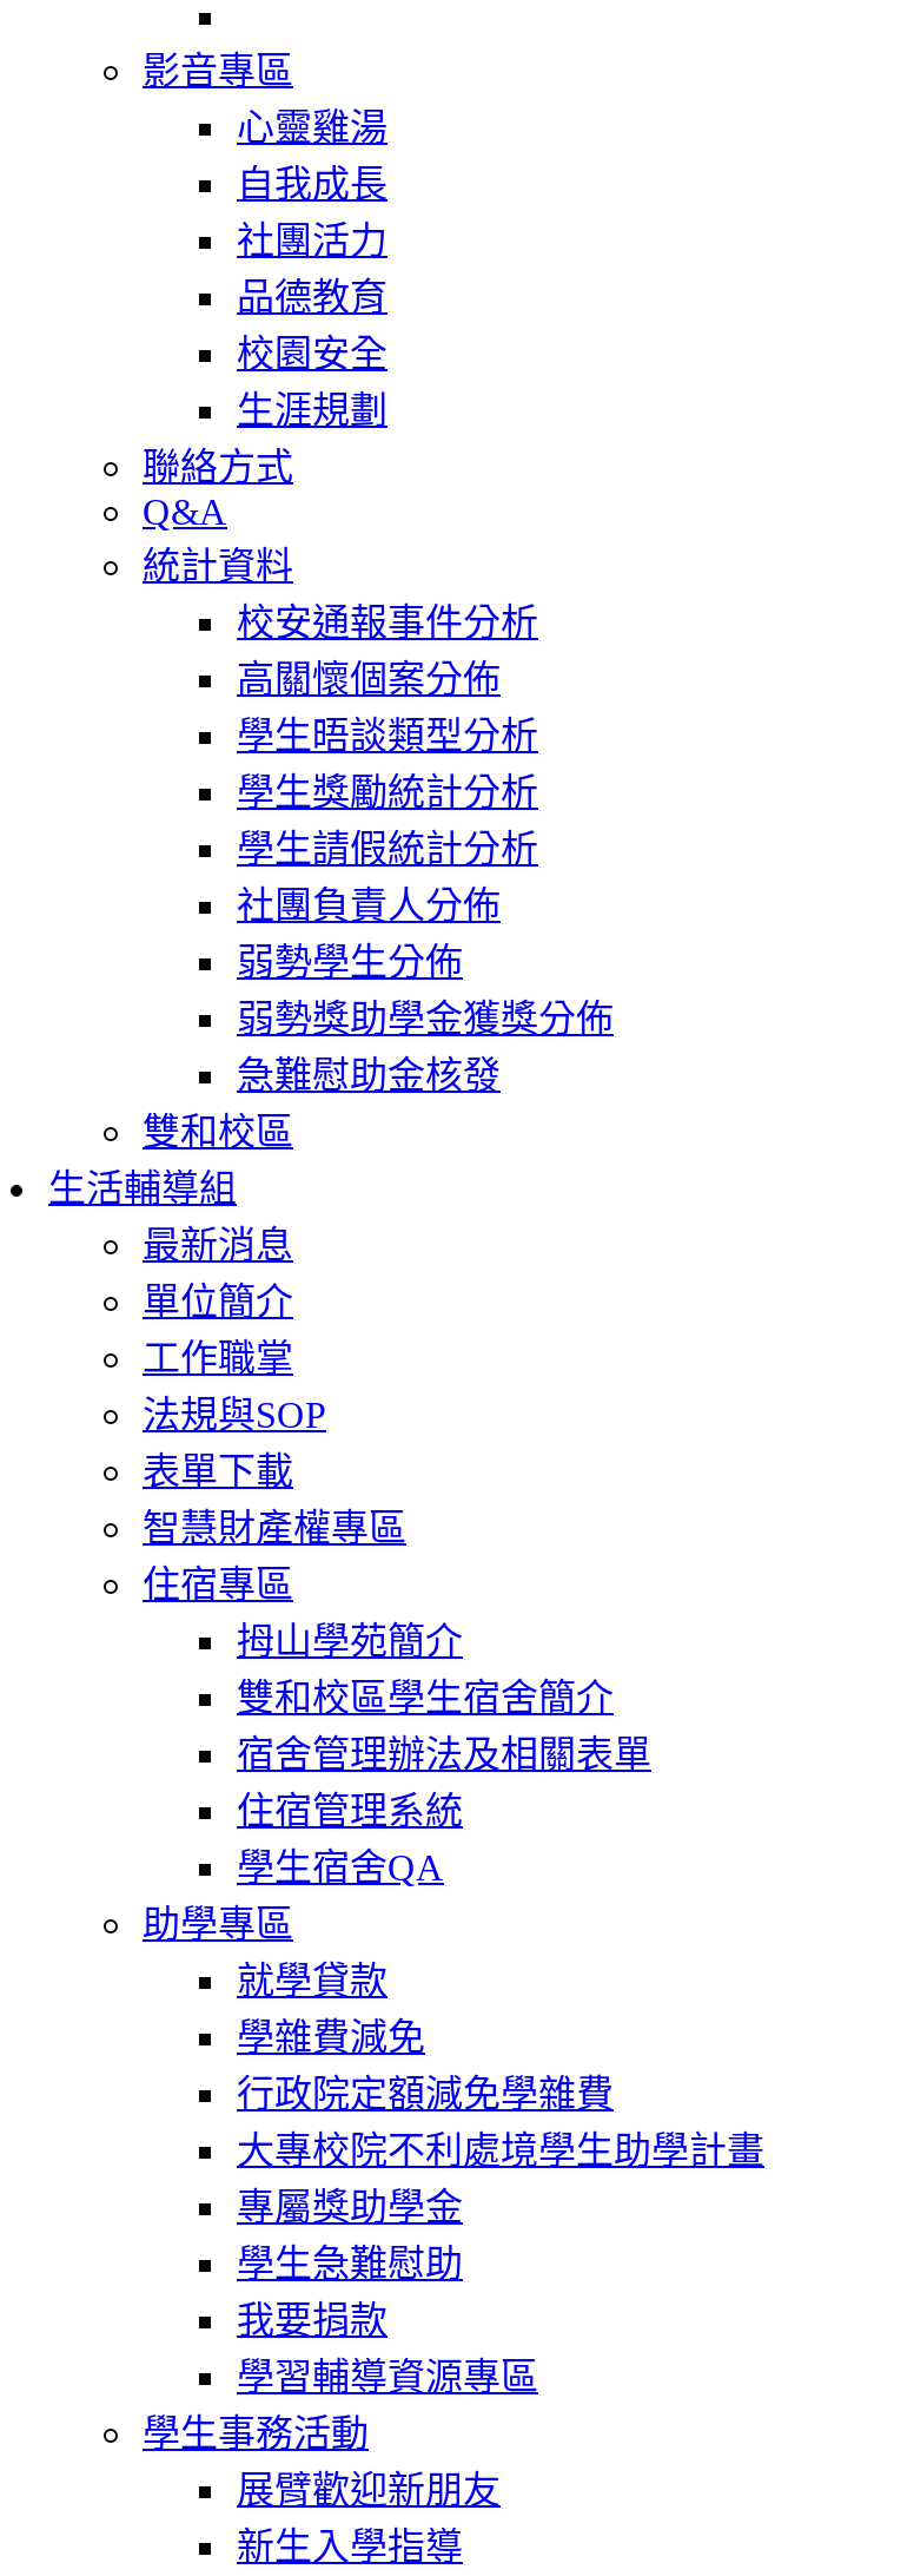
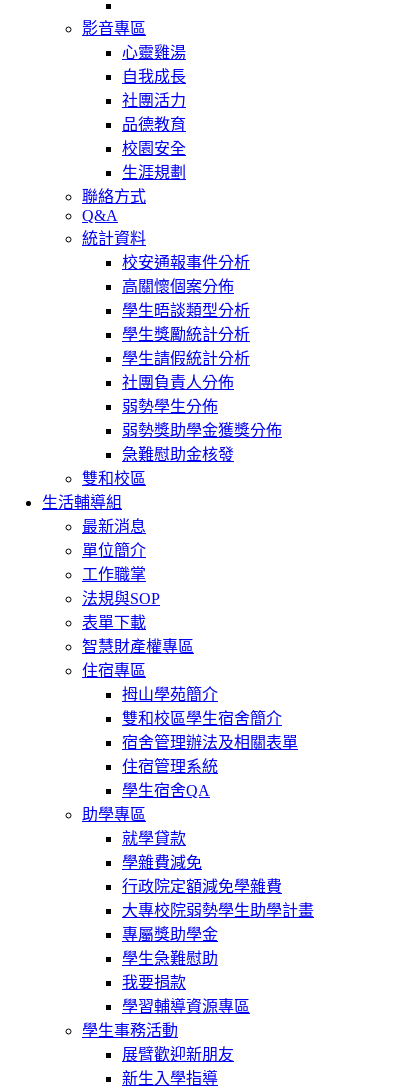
- 大專校院不利處境學生助學計畫
+ 大專校院弱勢學生助學計畫
